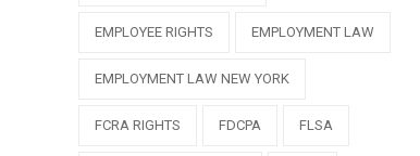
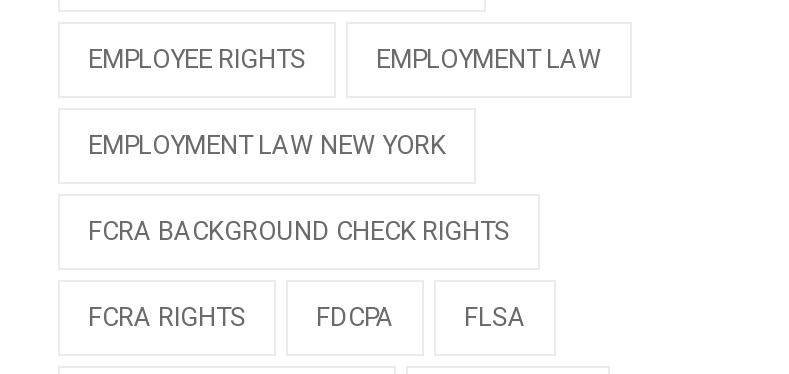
+ FCRA BACKGROUND CHECK RIGHTS
